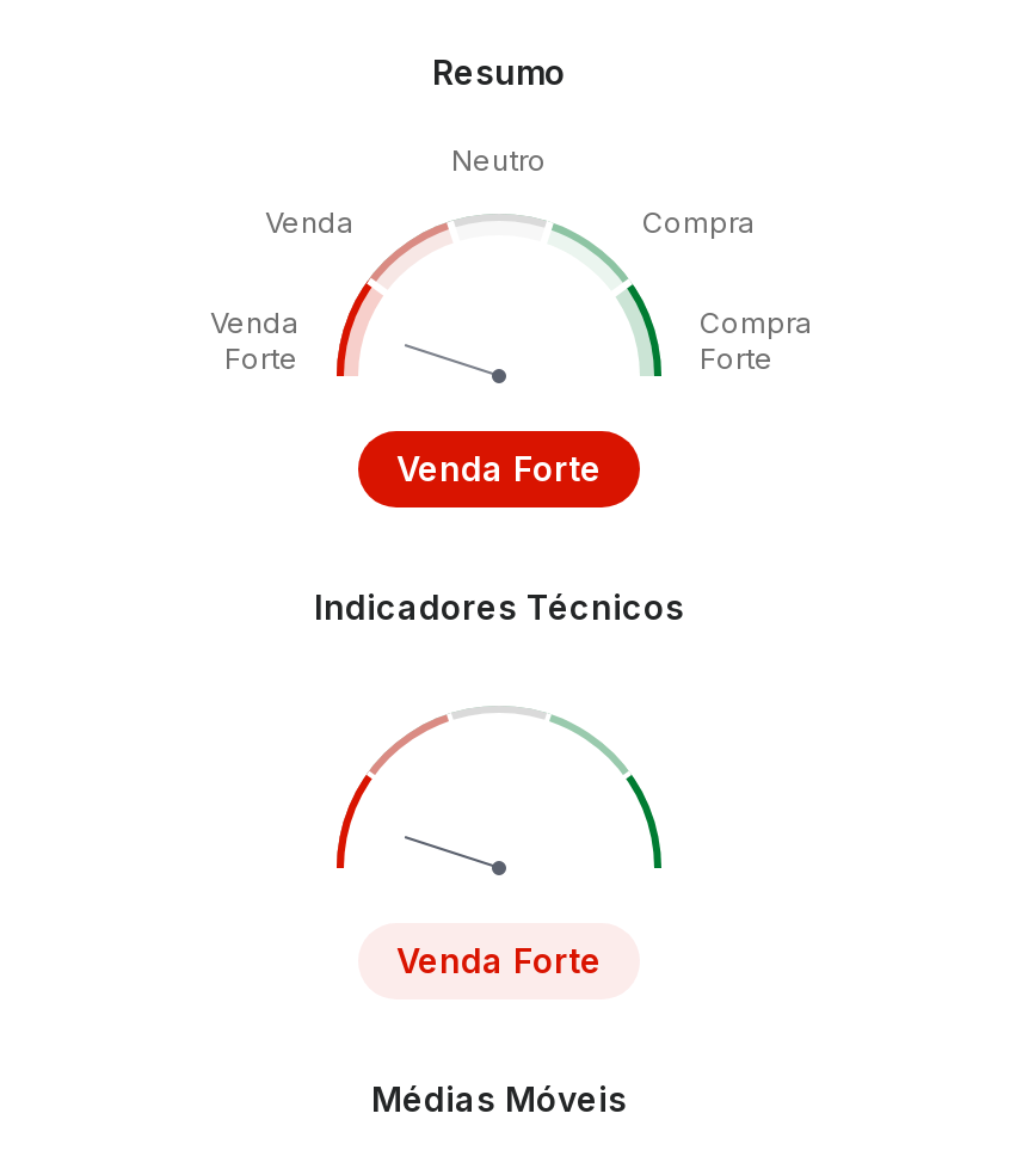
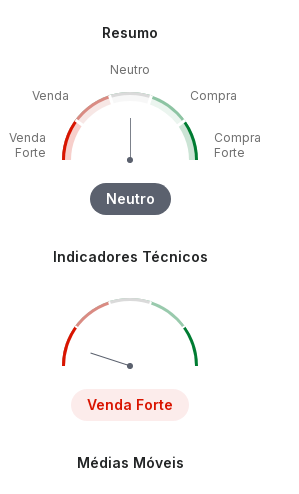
- Venda Forte
+ Neutro
